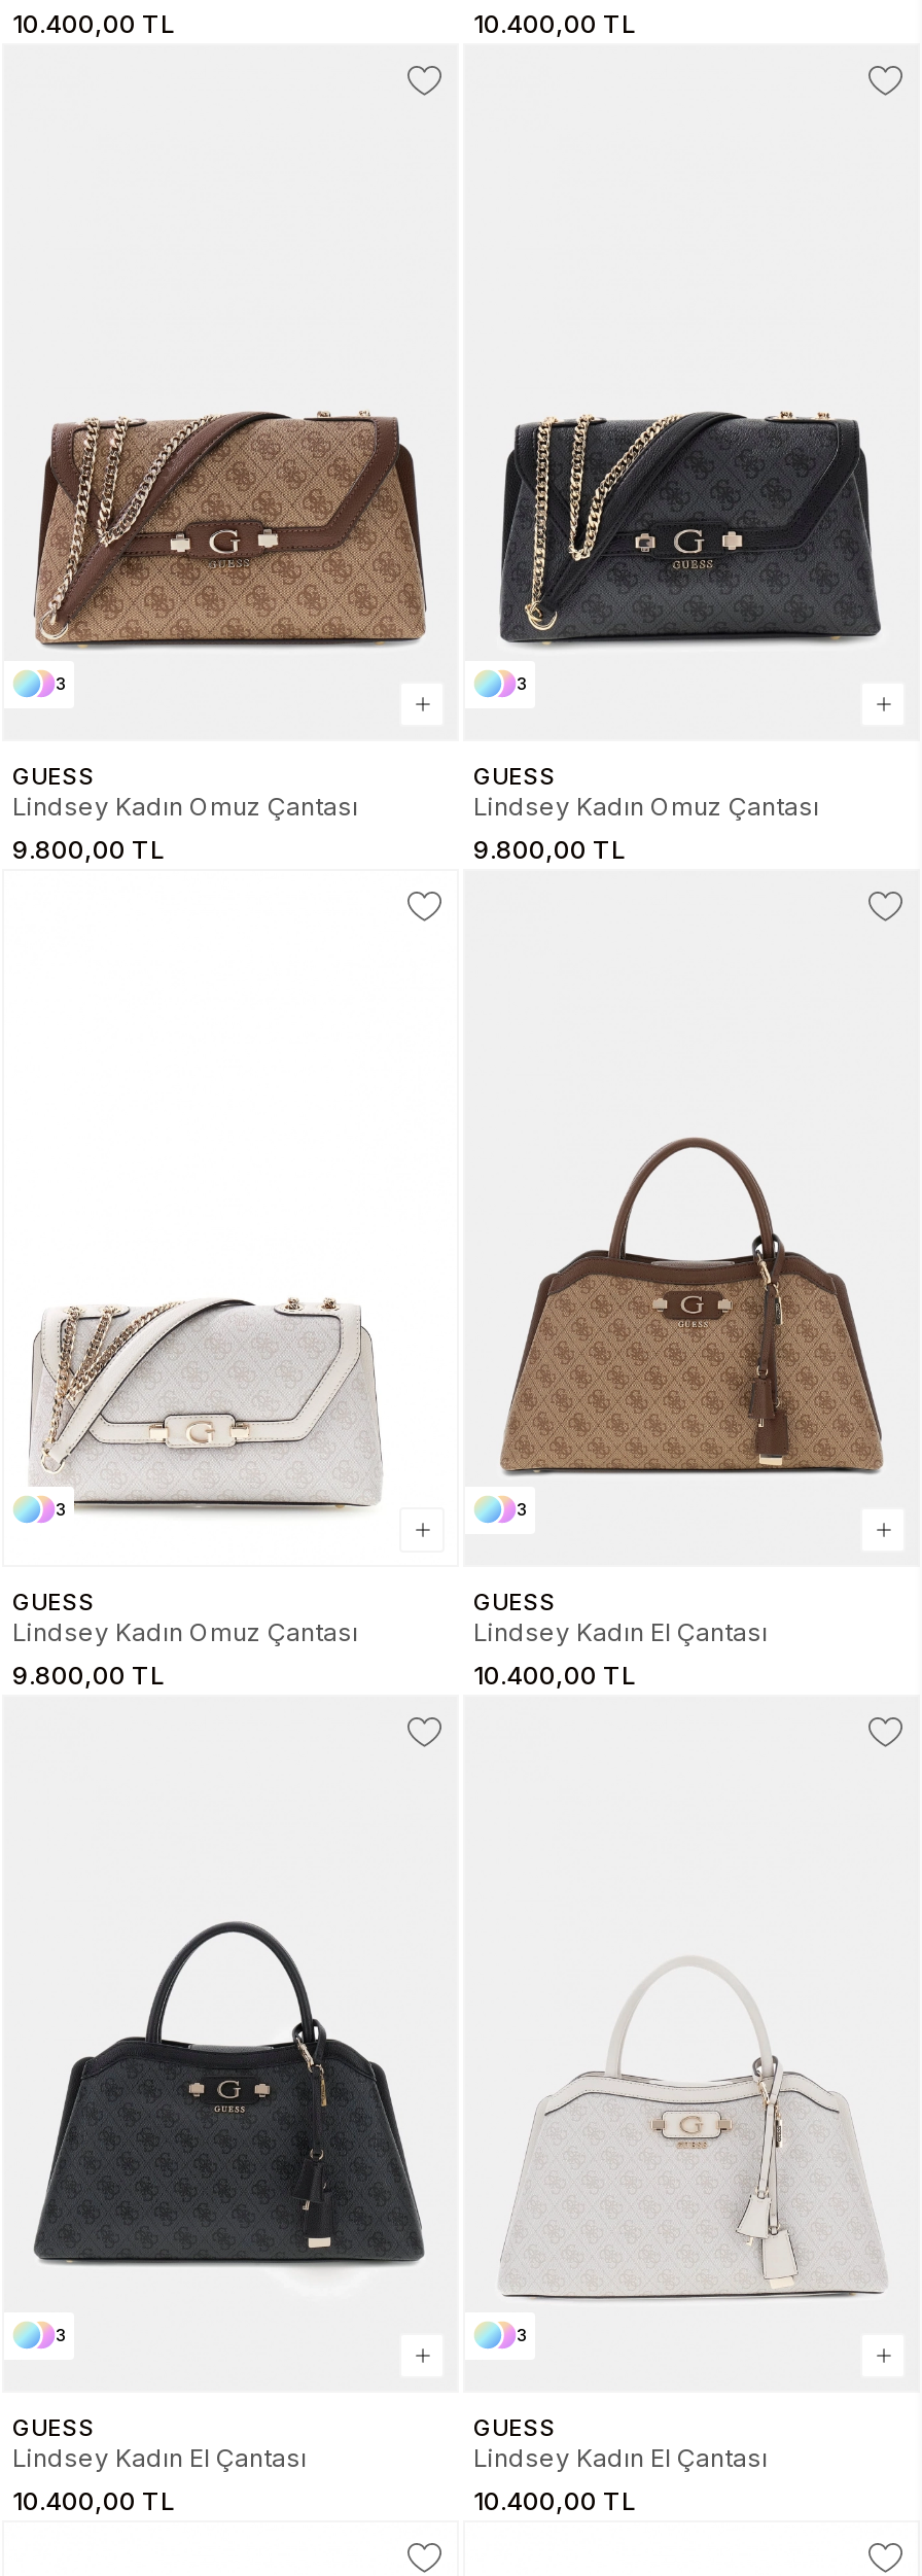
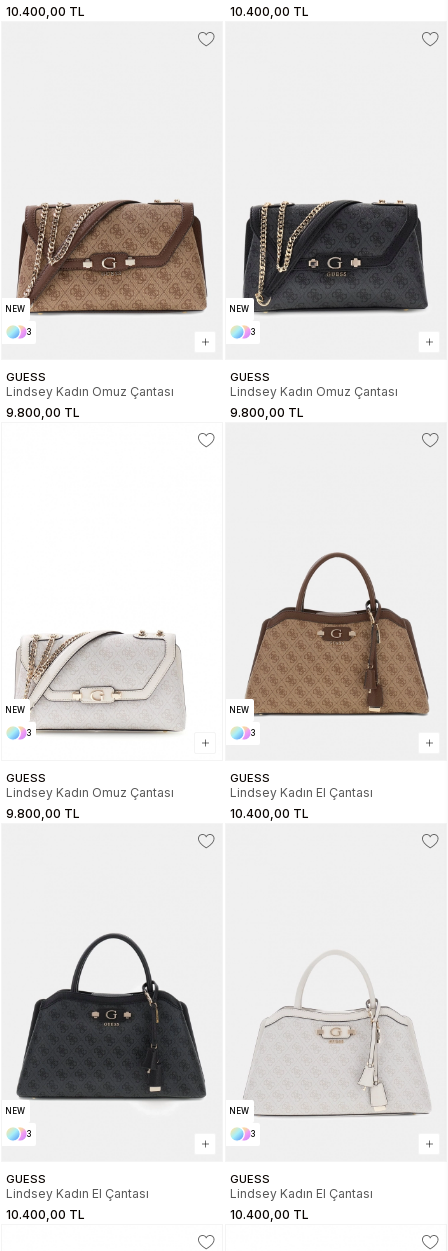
+ NEW

+ NEW

+ NEW

+ NEW

+ NEW

+ NEW
